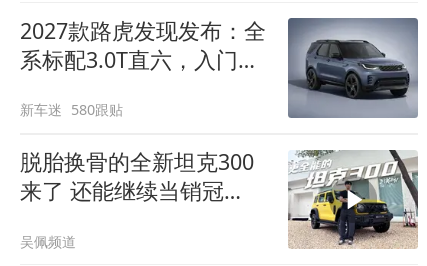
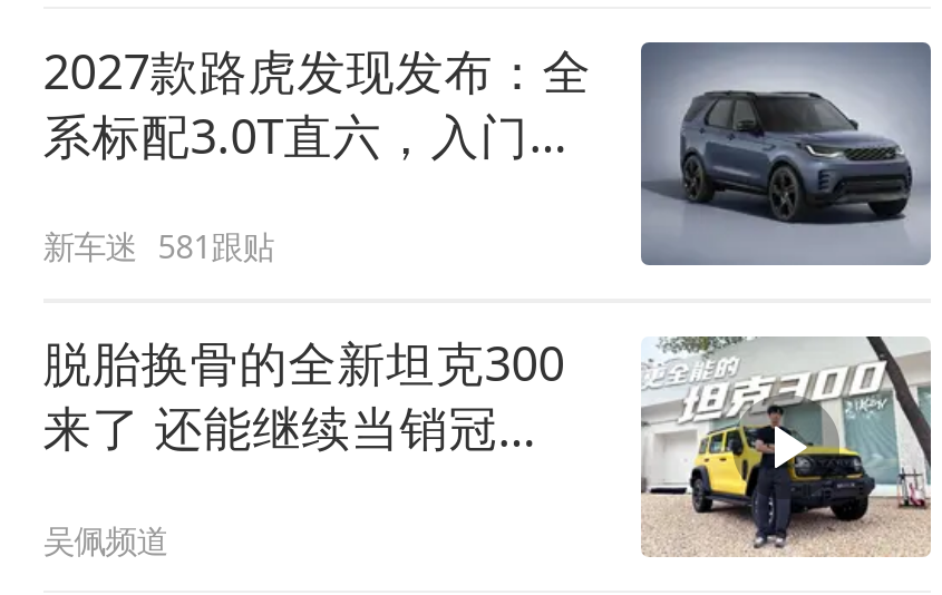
- 新车迷 580跟贴
+ 新车迷 581跟贴
